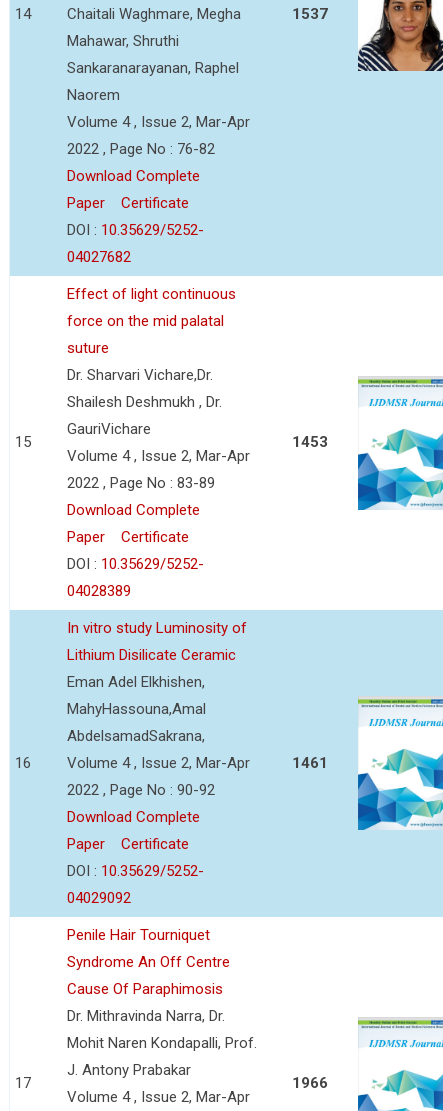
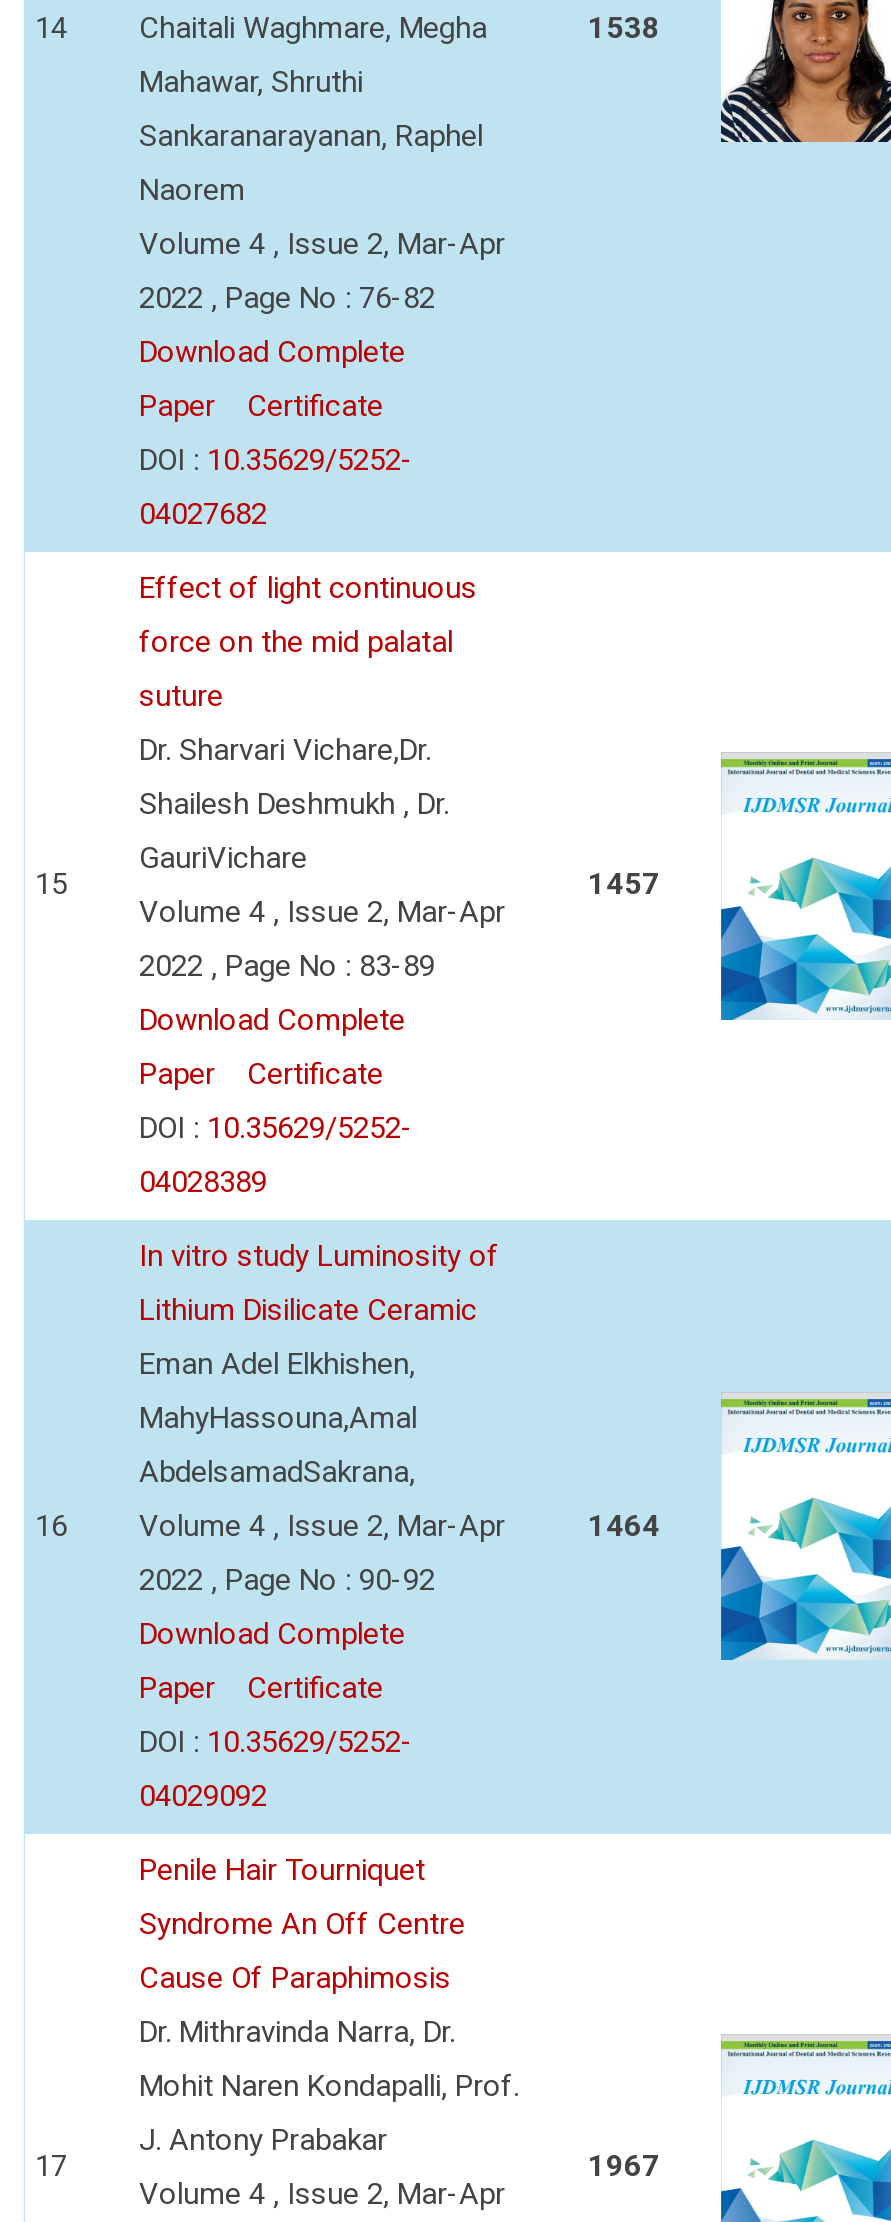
- 1537
+ 1538

- 1453
+ 1457

- 1461
+ 1464

- 1966
+ 1967
